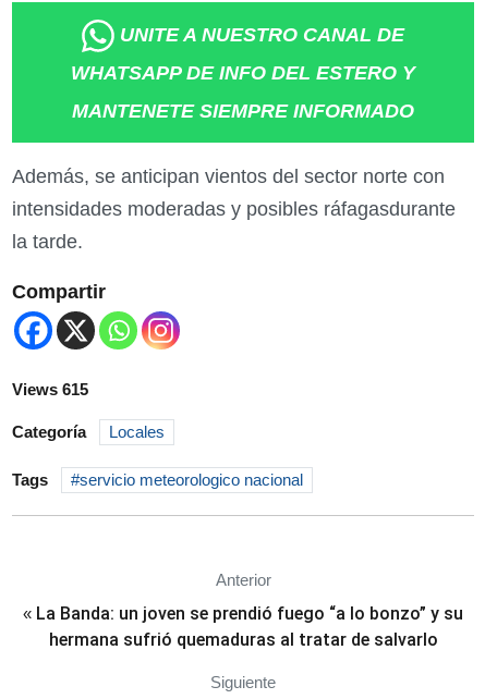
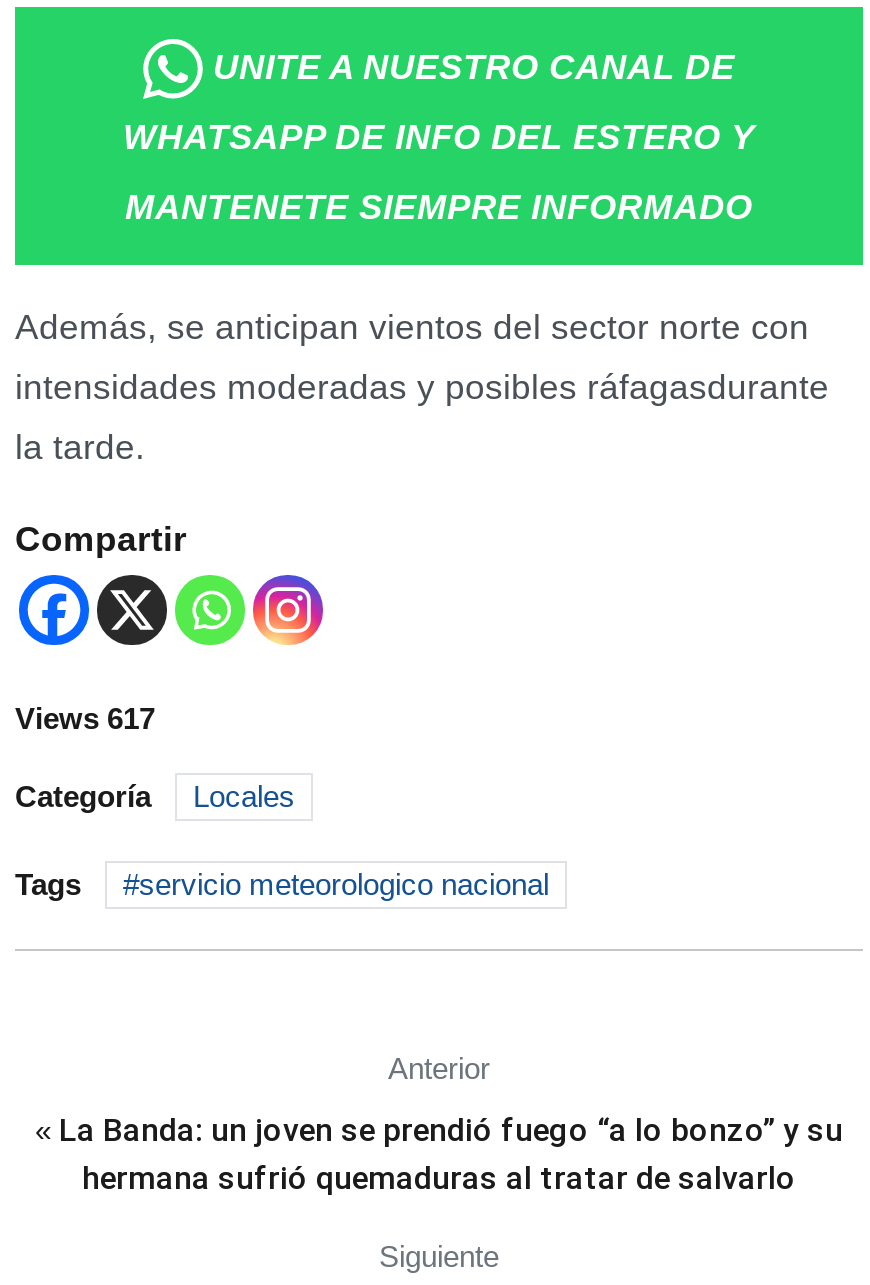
- Views 615
+ Views 617
